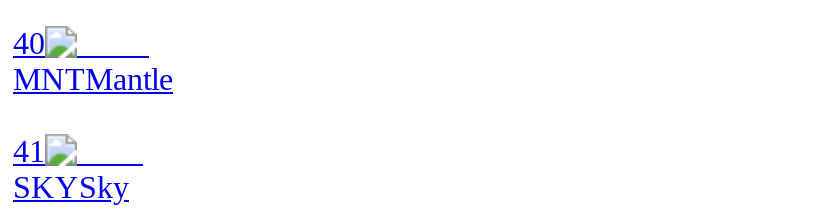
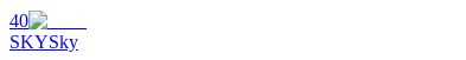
- MNTMantle
- 41
